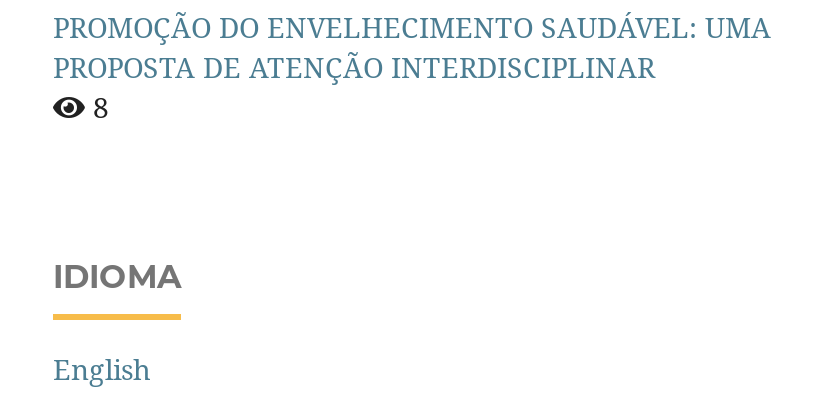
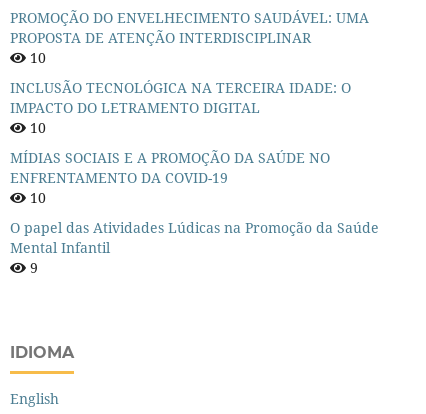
- 8
+ 10
+ INCLUSÃO TECNOLÓGICA NA TERCEIRA IDADE: O
+ IMPACTO DO LETRAMENTO DIGITAL
+ 10
+ MÍDIAS SOCIAIS E A PROMOÇÃO DA SAÚDE NO
+ ENFRENTAMENTO DA COVID-19
+ 10
+ O papel das Atividades Lúdicas na Promoção da Saúde
+ Mental Infantil
+ 9
